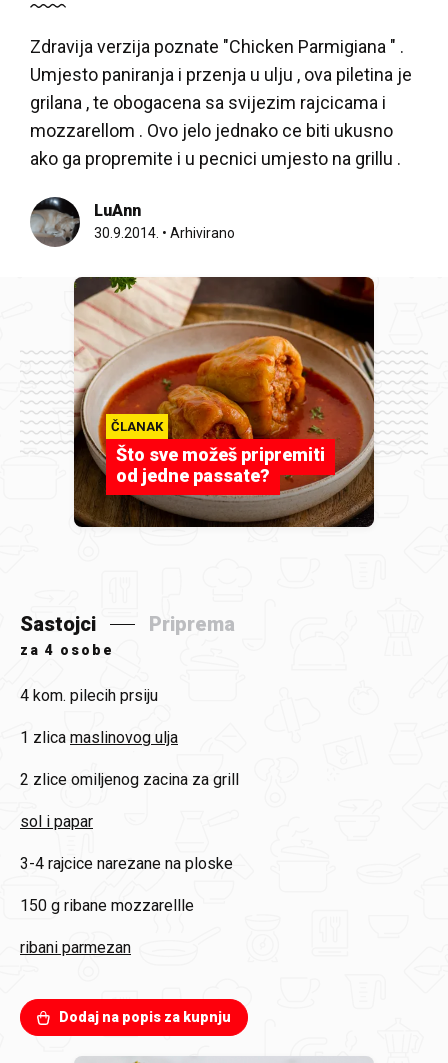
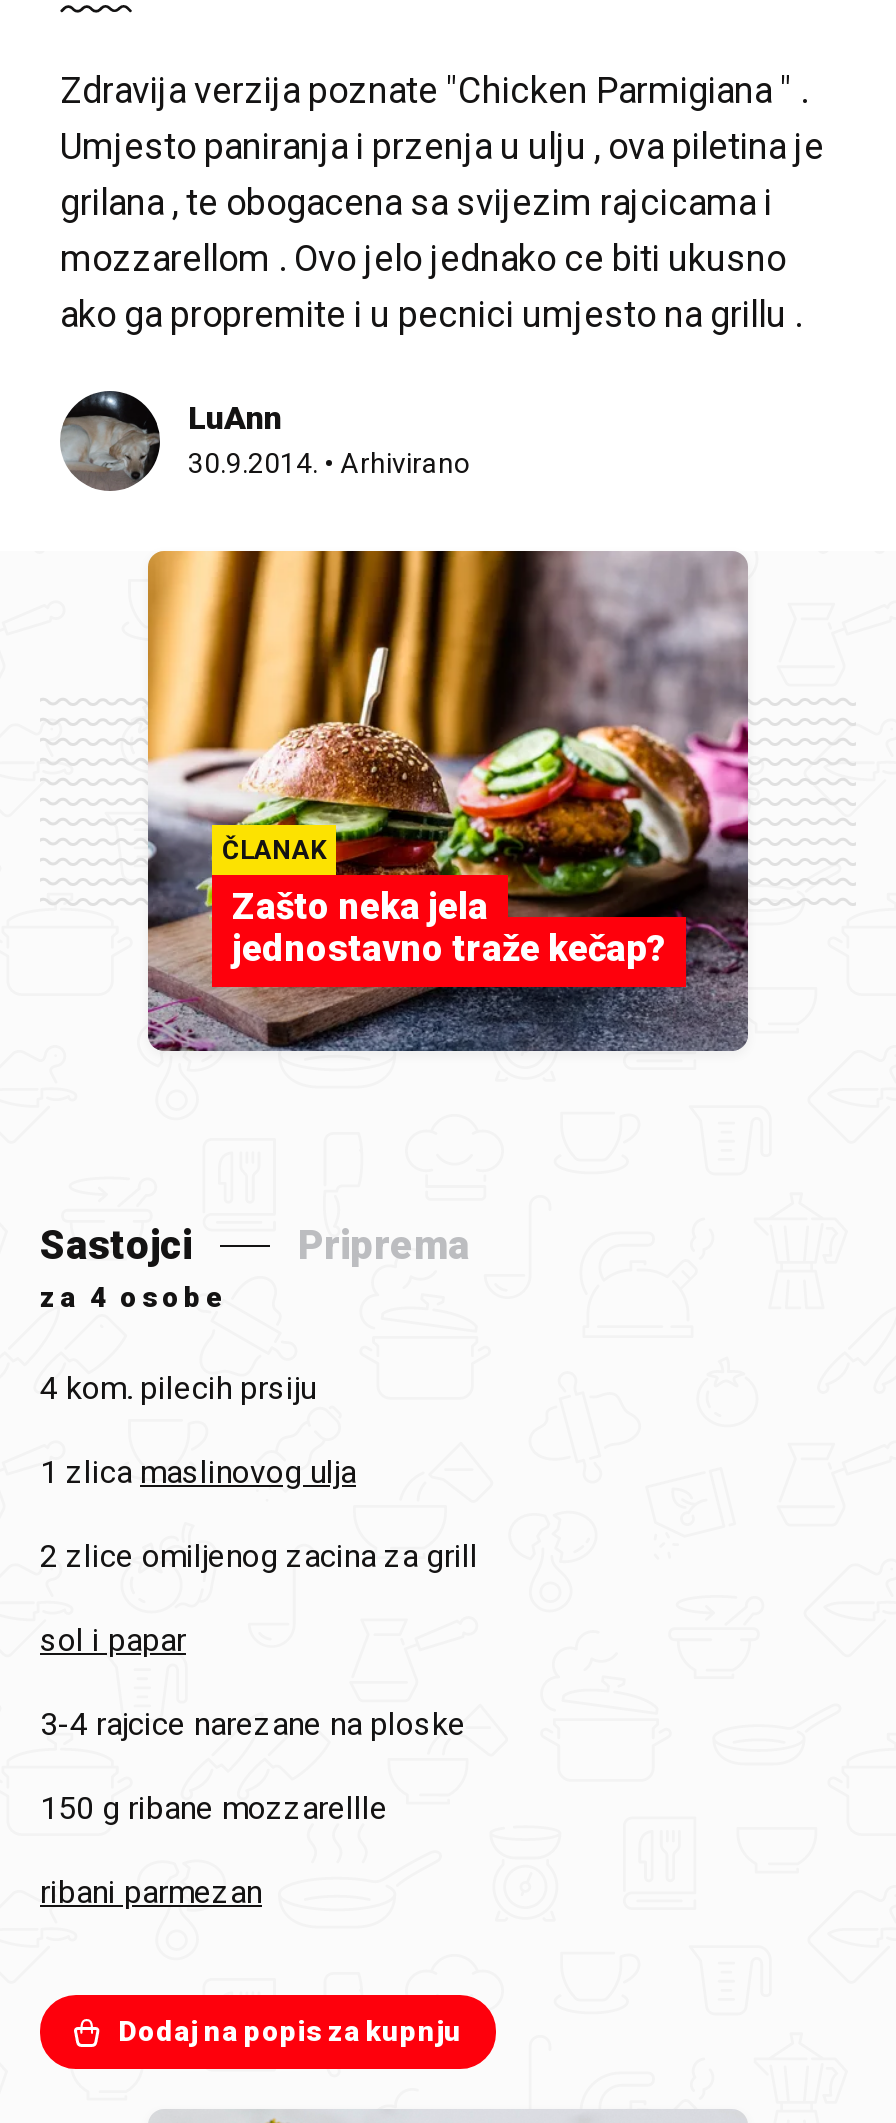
- [image]
- Što sve možeš pripremiti
- od jedne passate?
+ [image]
+ Zašto neka jela
+ jednostavno traže kečap?
